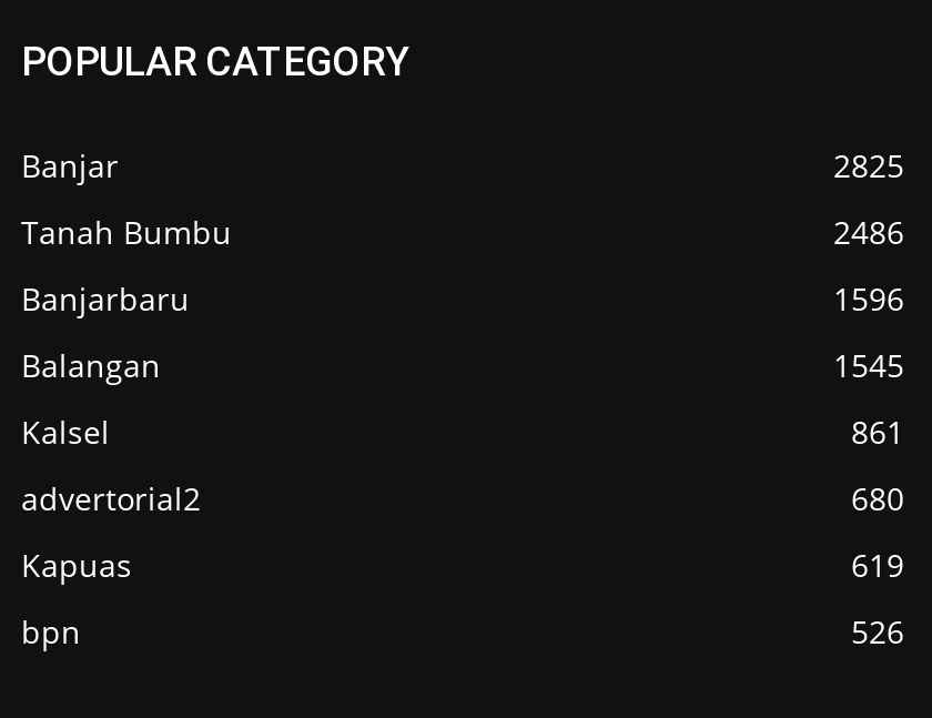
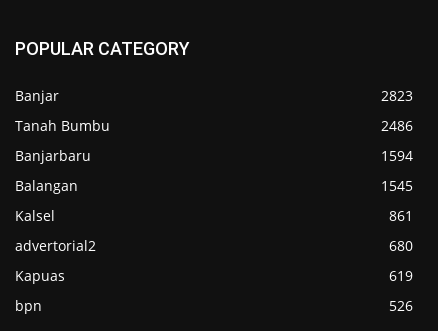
- 2825
+ 2823

- 1596
+ 1594
